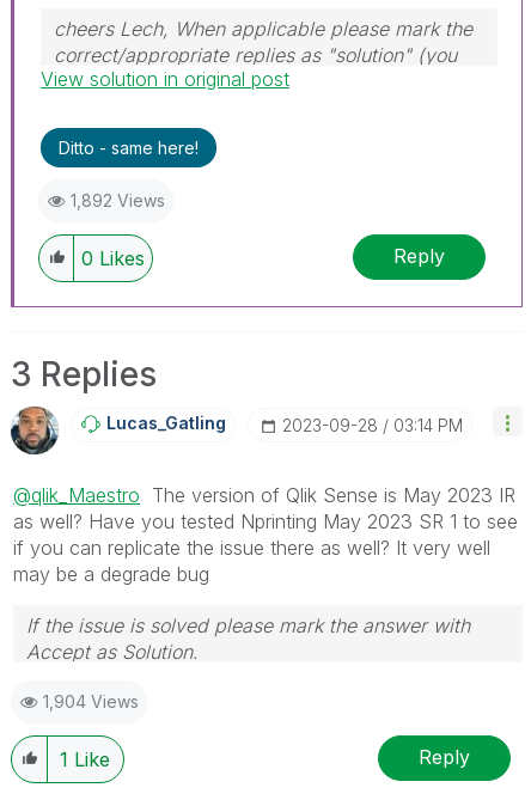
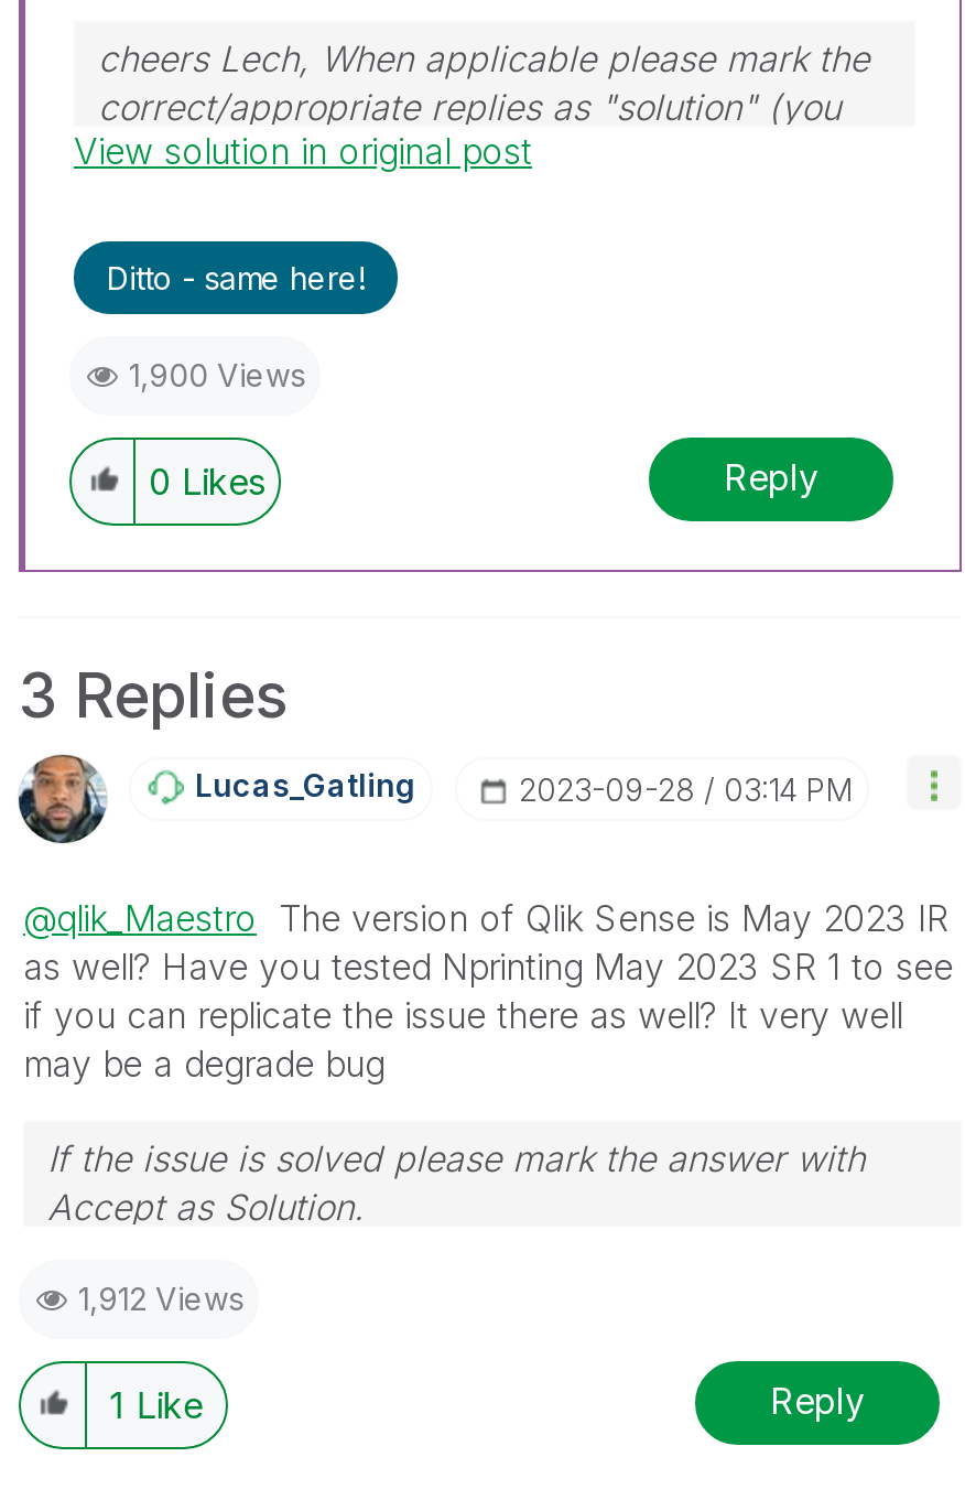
- 1,892 Views
+ 1,900 Views

- 1,904 Views
+ 1,912 Views
